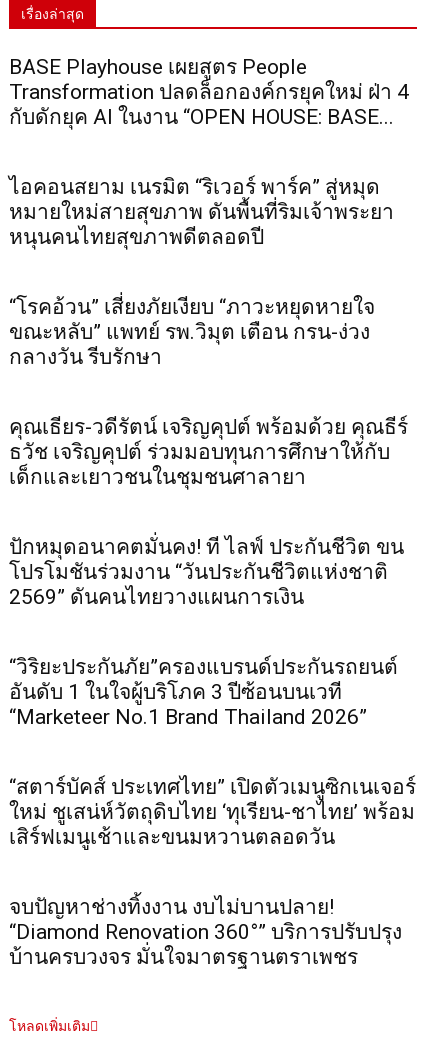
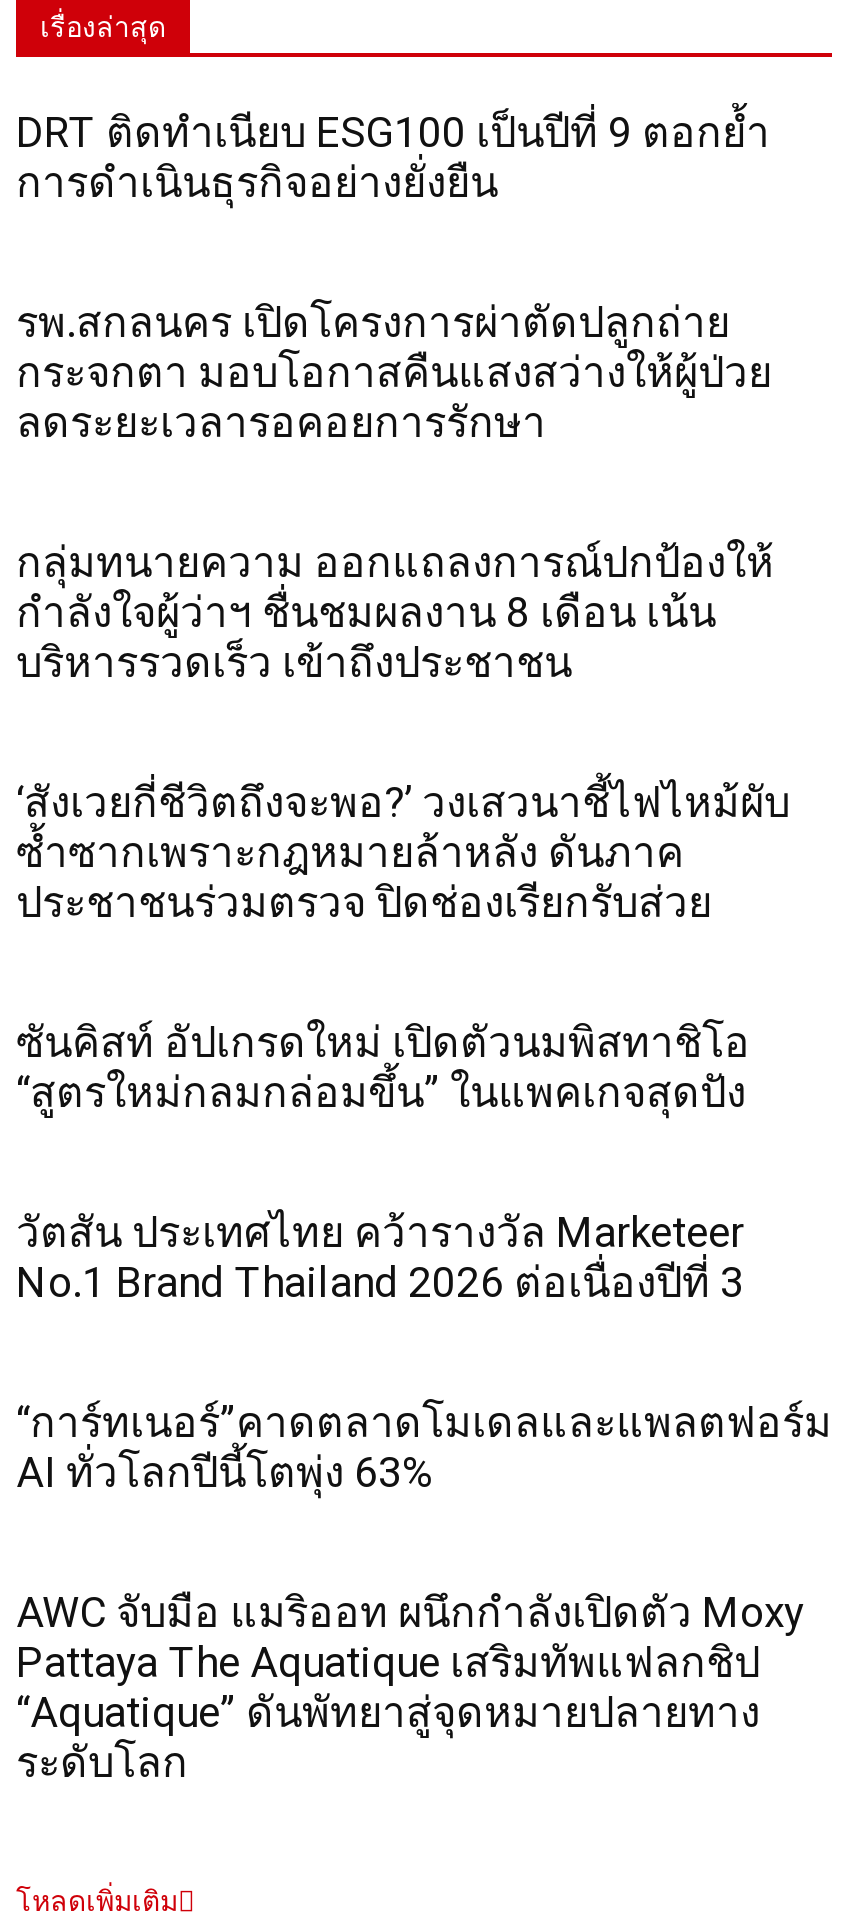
- BASE Playhouse เผยสูตร People
- Transformation ปลดล็อกองค์กรยุคใหม่ ฝ่า 4
- กับดักยุค AI ในงาน “OPEN HOUSE: BASE...
+ DRT ติดทำเนียบ ESG100 เป็นปีที่ 9 ตอกย้ำ
+ การดำเนินธุรกิจอย่างยั่งยืน

- ไอคอนสยาม เนรมิต “ริเวอร์ พาร์ค” สู่หมุด
- หมายใหม่สายสุขภาพ ดันพื้นที่ริมเจ้าพระยา
- หนุนคนไทยสุขภาพดีตลอดปี
+ รพ.สกลนคร เปิดโครงการผ่าตัดปลูกถ่าย
+ กระจกตา มอบโอกาสคืนแสงสว่างให้ผู้ป่วย
+ ลดระยะเวลารอคอยการรักษา

- “โรคอ้วน” เสี่ยงภัยเงียบ “ภาวะหยุดหายใจ
- ขณะหลับ” แพทย์ รพ.วิมุต เตือน กรน-ง่วง
- กลางวัน รีบรักษา
+ กลุ่มทนายความ ออกแถลงการณ์ปกป้องให้
+ กำลังใจผู้ว่าฯ ชื่นชมผลงาน 8 เดือน เน้น
+ บริหารรวดเร็ว เข้าถึงประชาชน

- คุณเธียร-วดีรัตน์ เจริญคุปต์ พร้อมด้วย คุณธีร์
- ธวัช เจริญคุปต์ ร่วมมอบทุนการศึกษาให้กับ
- เด็กและเยาวชนในชุมชนศาลายา
+ ‘สังเวยกี่ชีวิตถึงจะพอ?’ วงเสวนาชี้ไฟไหม้ผับ
+ ซ้ำซากเพราะกฎหมายล้าหลัง ดันภาค
+ ประชาชนร่วมตรวจ ปิดช่องเรียกรับส่วย

- ปักหมุดอนาคตมั่นคง! ที ไลฟ์ ประกันชีวิต ขน
- โปรโมชันร่วมงาน “วันประกันชีวิตแห่งชาติ
- 2569” ดันคนไทยวางแผนการเงิน
+ ซันคิสท์ อัปเกรดใหม่ เปิดตัวนมพิสทาชิโอ
+ “สูตรใหม่กลมกล่อมขึ้น” ในแพคเกจสุดปัง

- “วิริยะประกันภัย”ครองแบรนด์ประกันรถยนต์
- อันดับ 1 ในใจผู้บริโภค 3 ปีซ้อนบนเวที
- “Marketeer No.1 Brand Thailand 2026”
+ วัตสัน ประเทศไทย คว้ารางวัล Marketeer
+ No.1 Brand Thailand 2026 ต่อเนื่องปีที่ 3

- “สตาร์บัคส์ ประเทศไทย” เปิดตัวเมนูซิกเนเจอร์
- ใหม่ ชูเสน่ห์วัตถุดิบไทย ‘ทุเรียน-ชาไทย’ พร้อม
- เสิร์ฟเมนูเช้าและขนมหวานตลอดวัน
+ “การ์ทเนอร์”คาดตลาดโมเดลและแพลตฟอร์ม
+ AI ทั่วโลกปีนี้โตพุ่ง 63%

- จบปัญหาช่างทิ้งงาน งบไม่บานปลาย!
- “Diamond Renovation 360°” บริการปรับปรุง
- บ้านครบวงจร มั่นใจมาตรฐานตราเพชร
+ AWC จับมือ แมริออท ผนึกกำลังเปิดตัว Moxy
+ Pattaya The Aquatique เสริมทัพแฟลกชิป
+ “Aquatique” ดันพัทยาสู่จุดหมายปลายทาง
+ ระดับโลก
